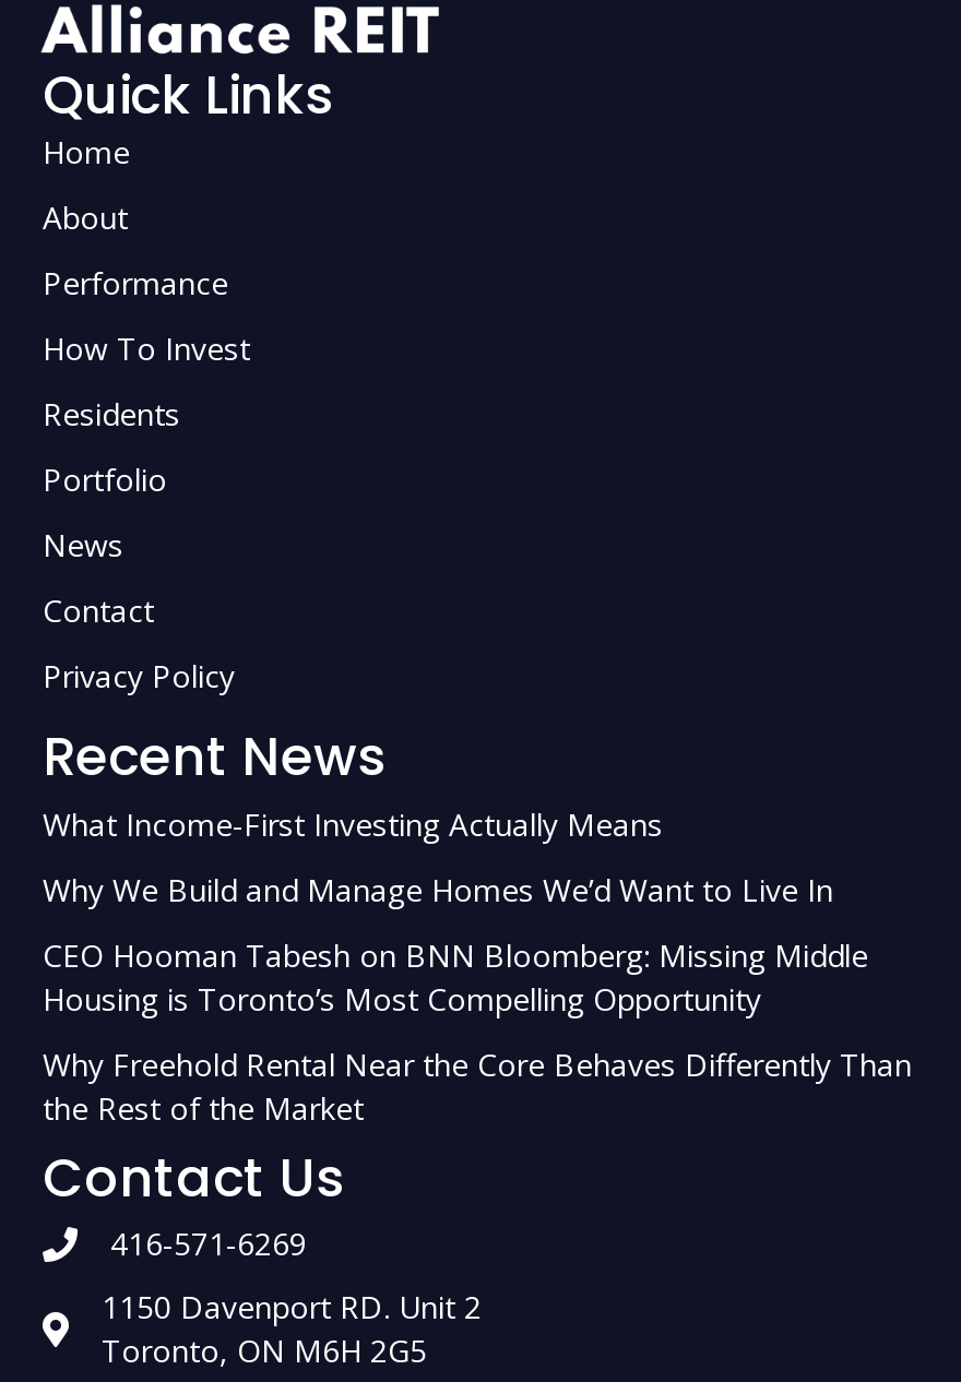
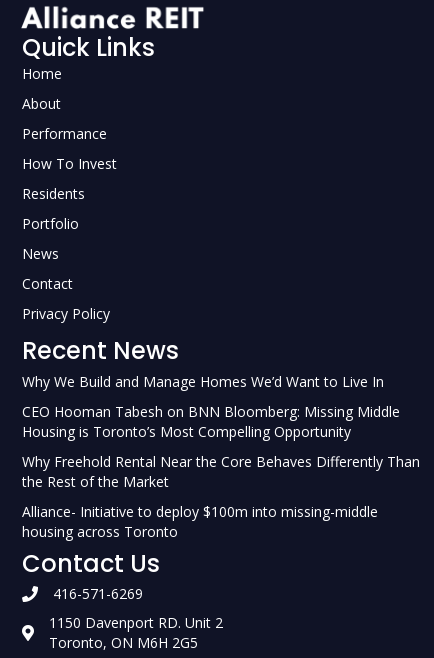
- What Income-First Investing Actually Means

moved up: Why We Build and Manage Homes We’d Want to Live In | CEO Hooman Tabesh on BNN Bloomberg: Missing Middle | Housing is Toronto’s Most Compelling Opportunity | Why Freehold Rental Near the Core Behaves Differently Than | the Rest of the Market

+ Alliance- Initiative to deploy $100m into missing-middle
+ housing across Toronto
